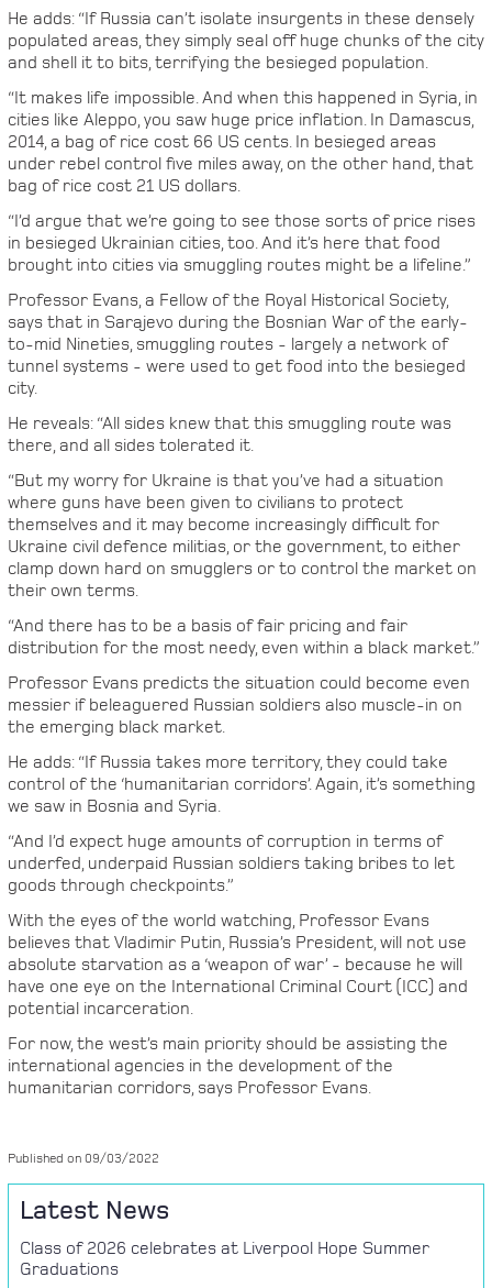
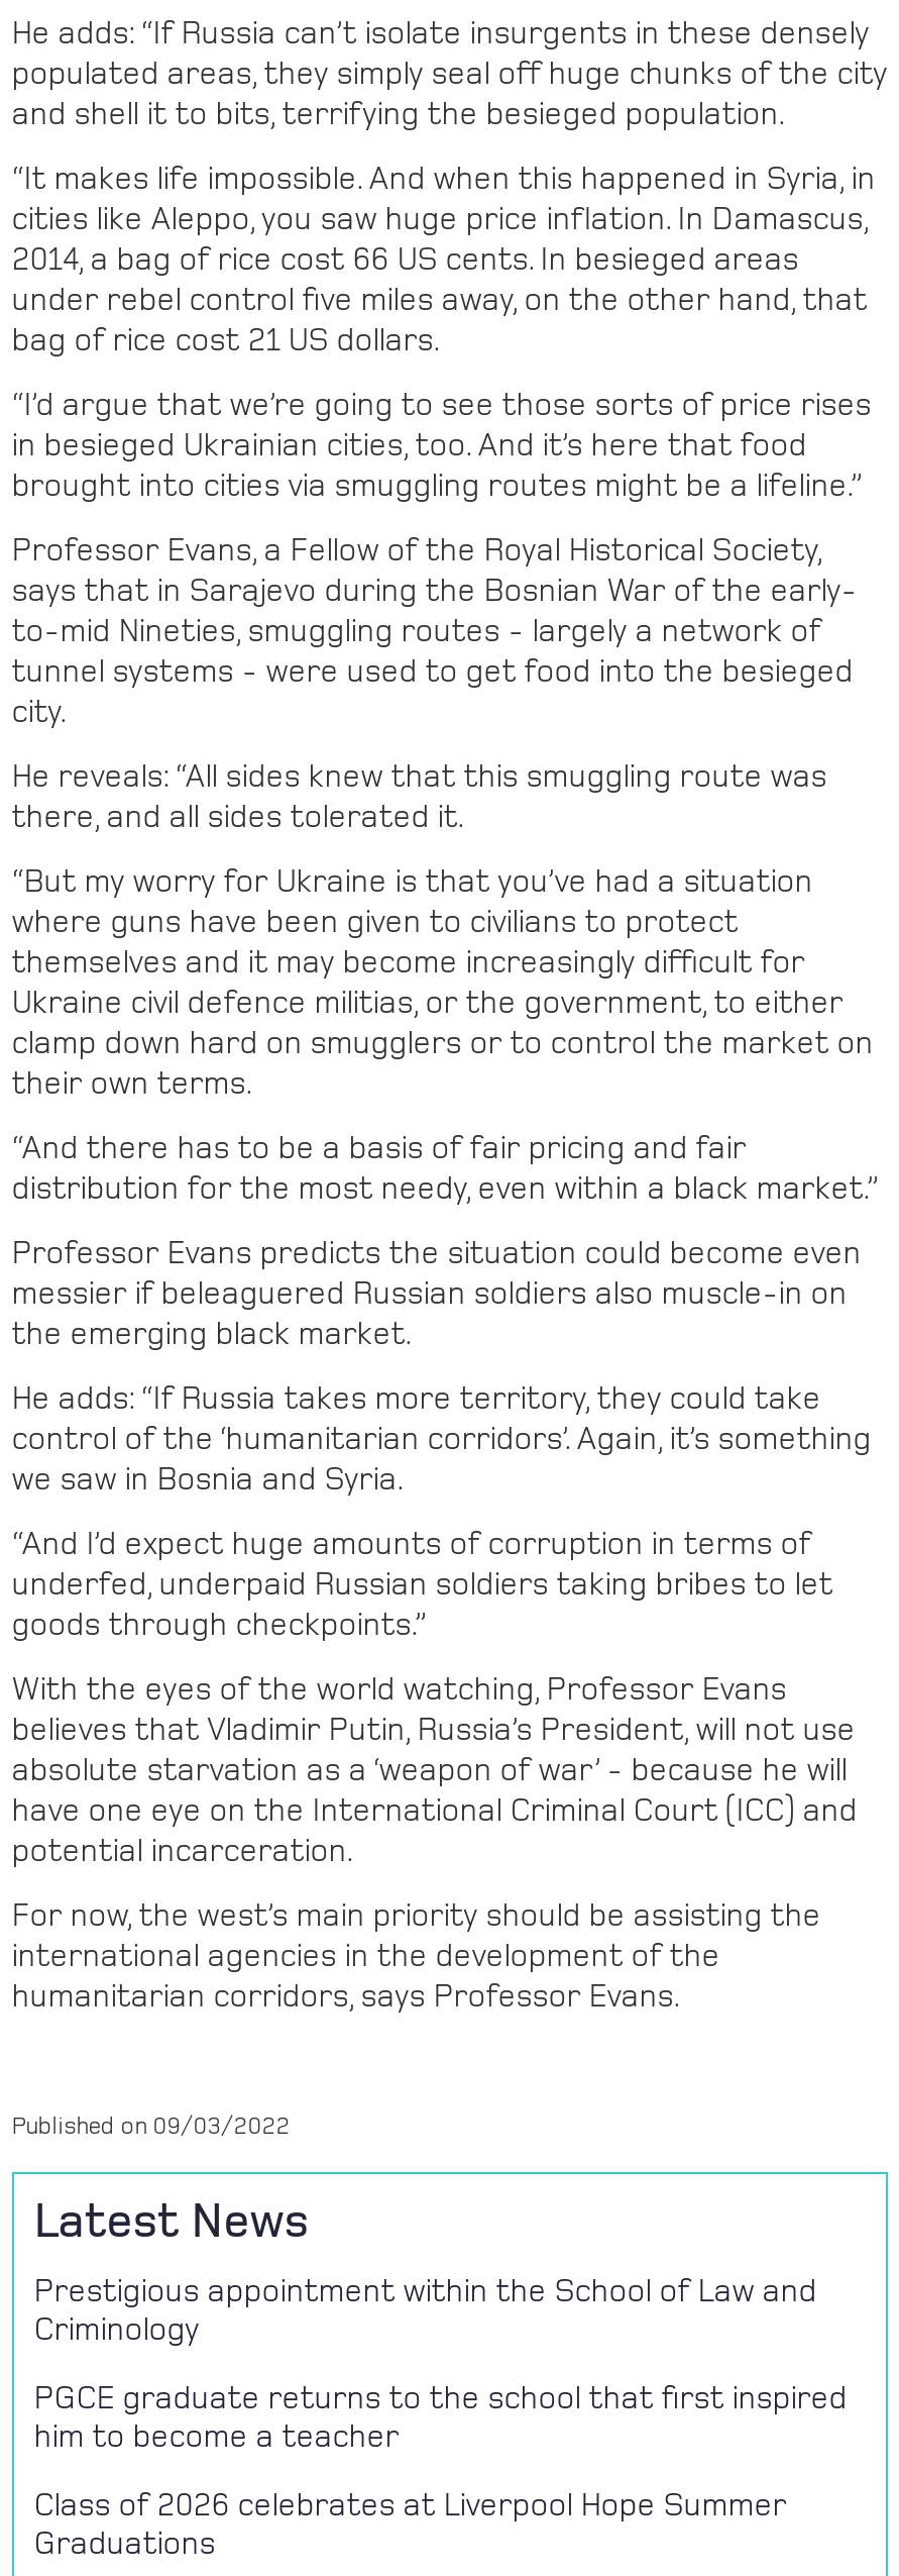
+ Prestigious appointment within the School of Law and
+ Criminology
+ PGCE graduate returns to the school that first inspired
+ him to become a teacher
